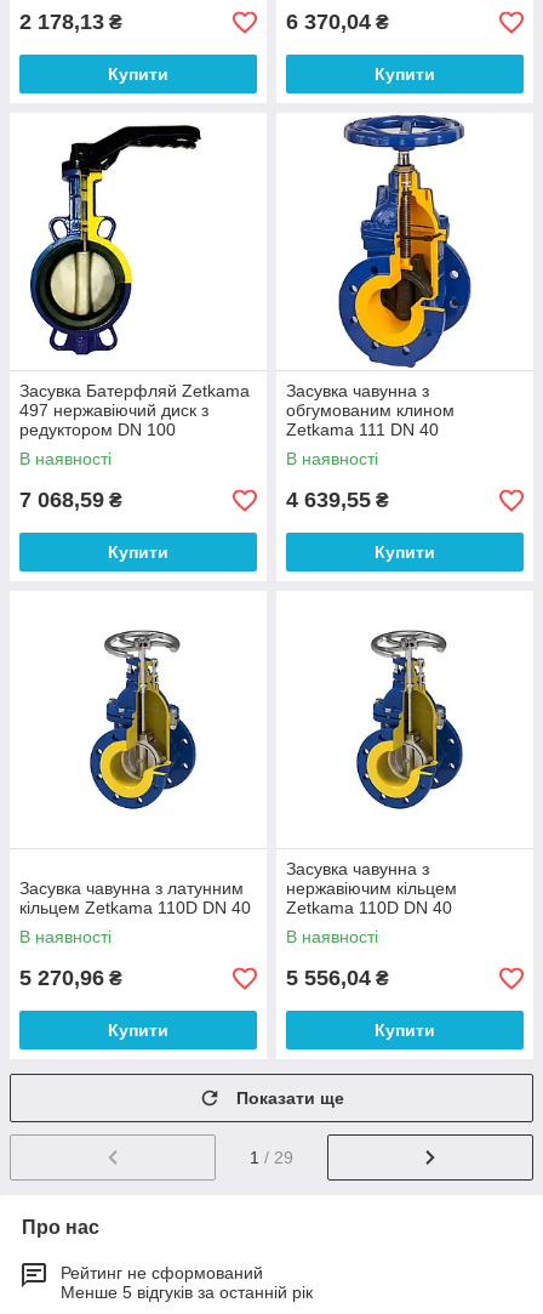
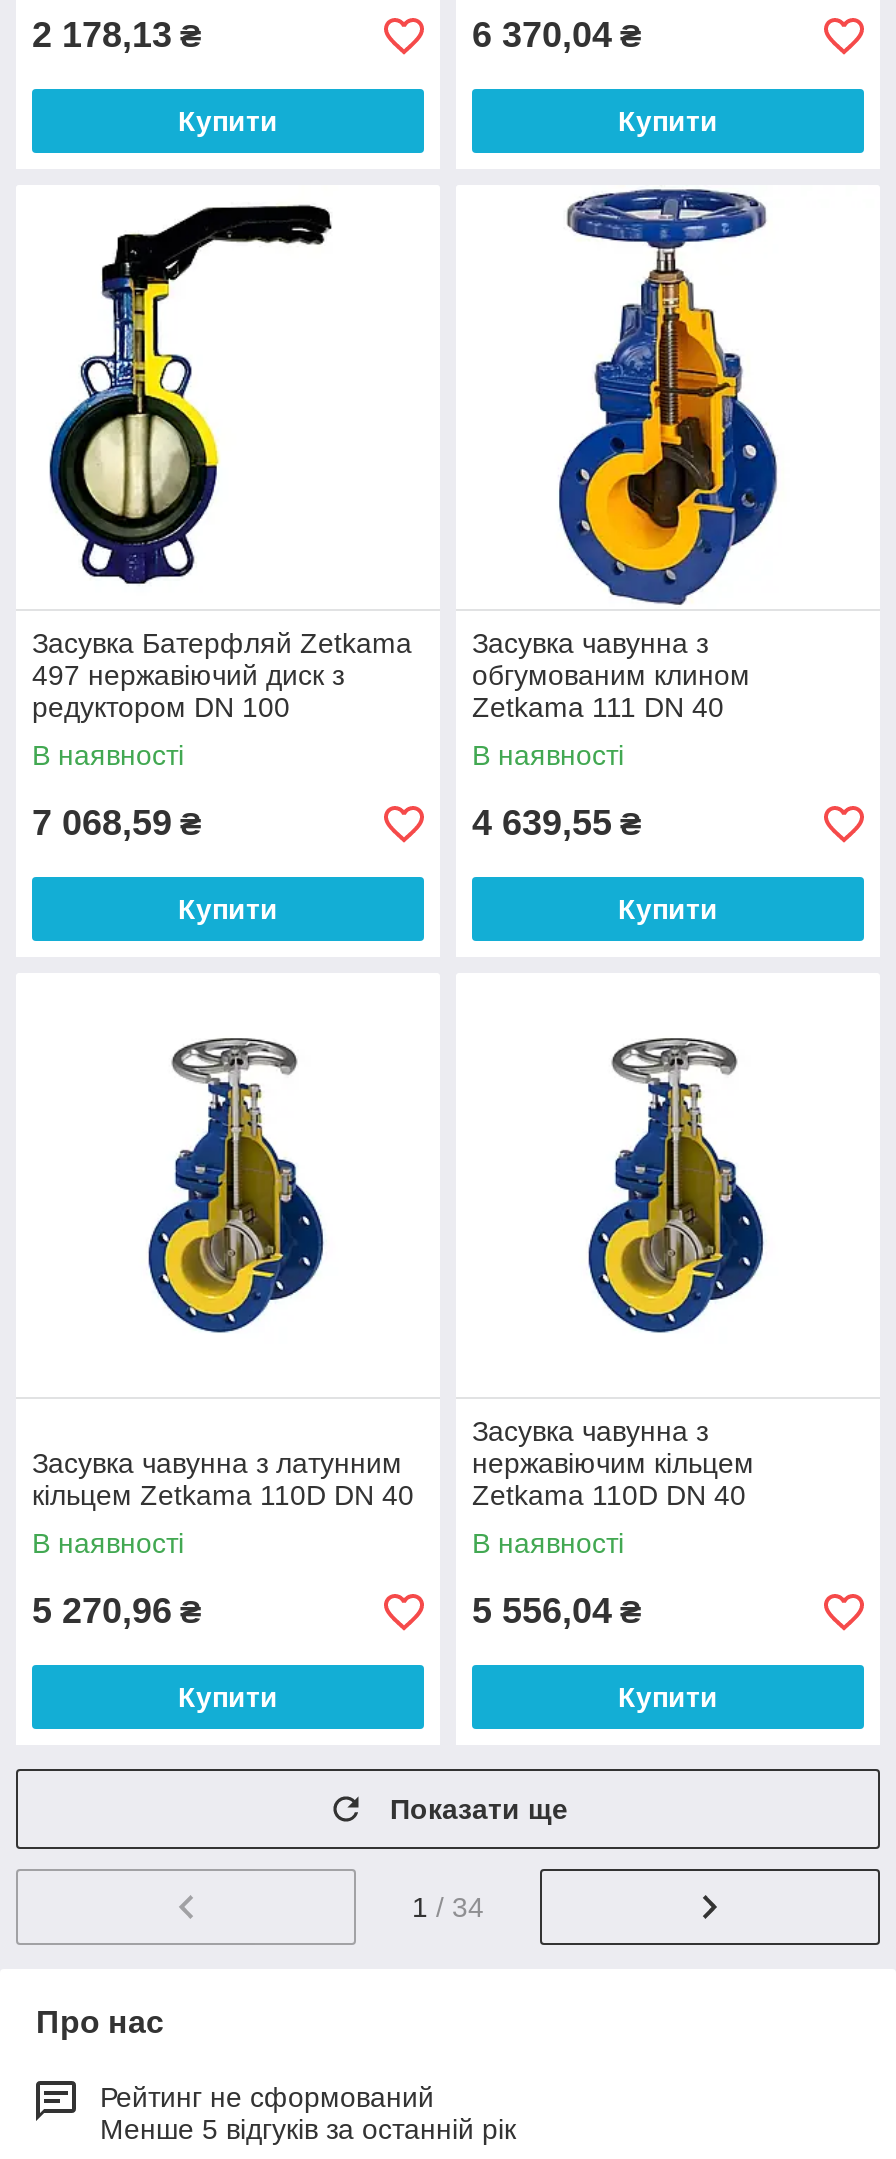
- 1 / 29
+ 1 / 34
